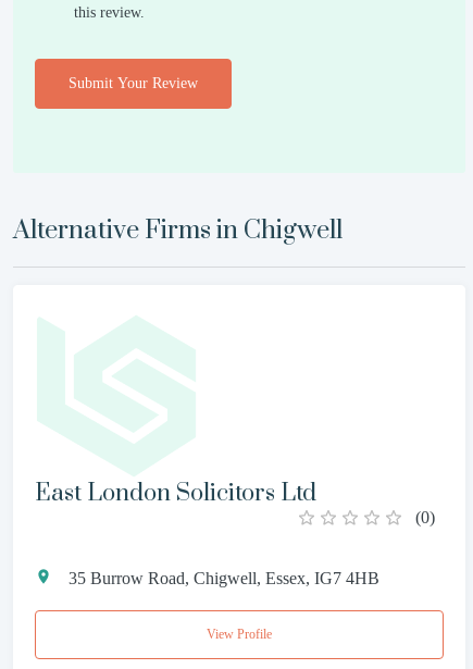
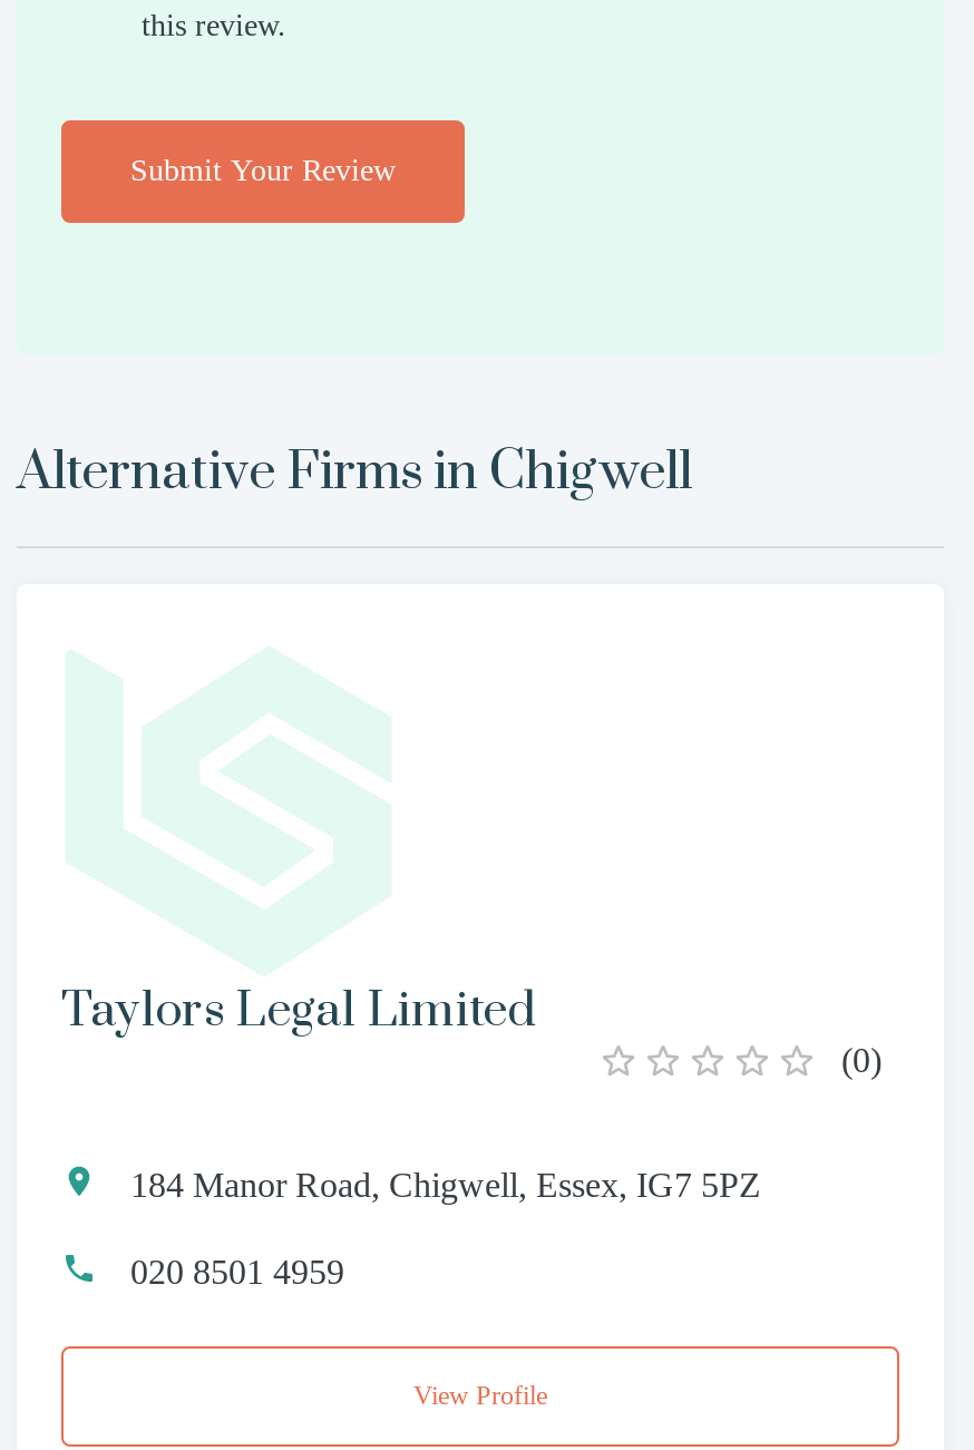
- East London Solicitors Ltd
+ Taylors Legal Limited

- 35 Burrow Road, Chigwell, Essex, IG7 4HB
+ 184 Manor Road, Chigwell, Essex, IG7 5PZ
+ 020 8501 4959
